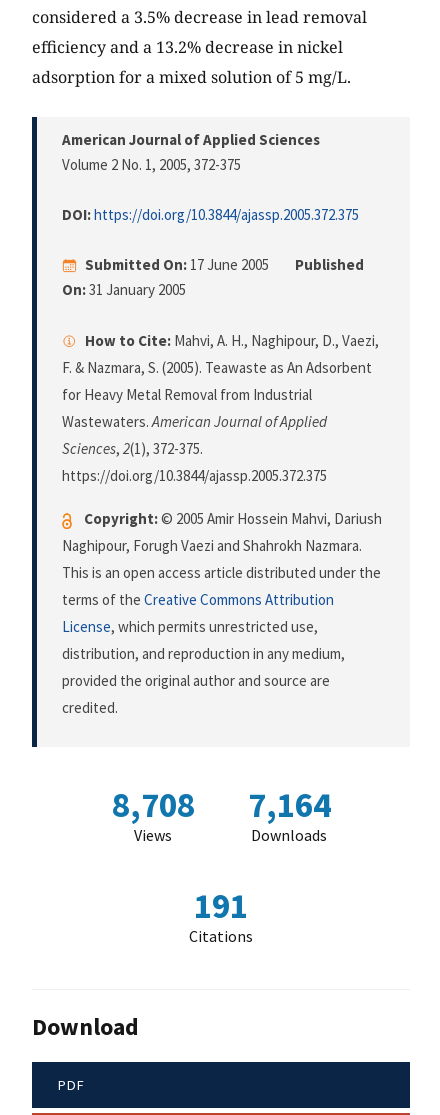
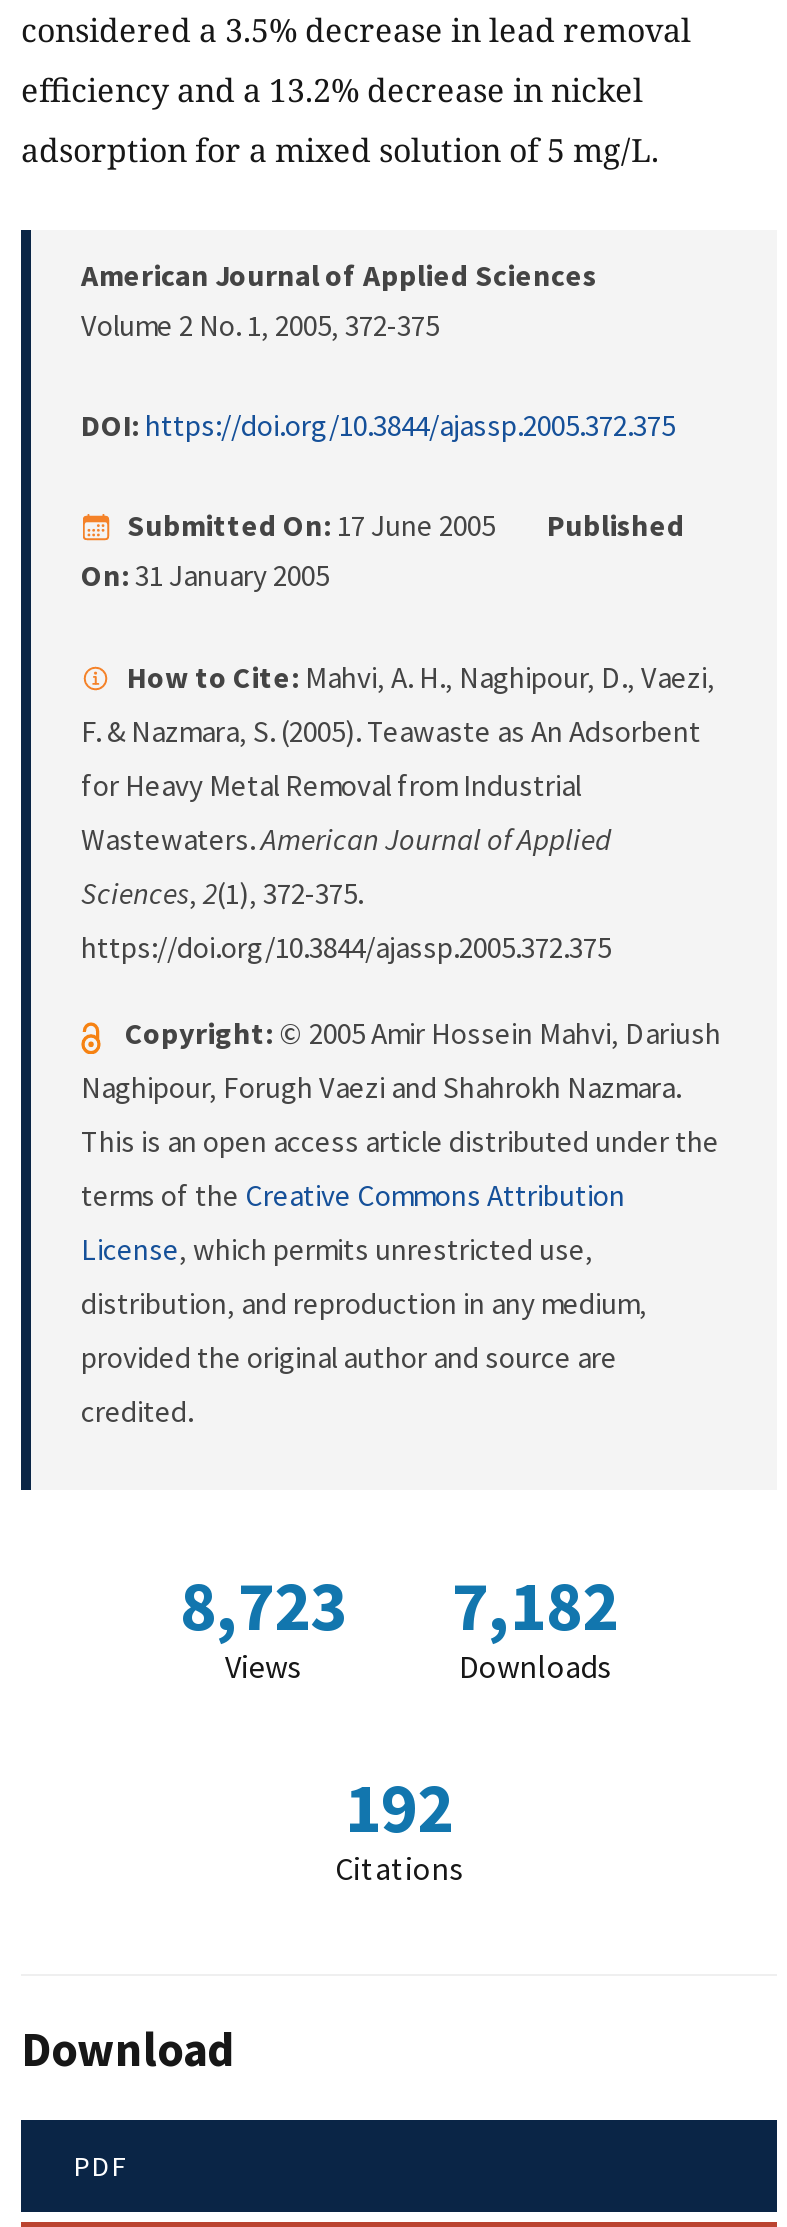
- 8,708
+ 8,723

- 7,164
+ 7,182

- 191
+ 192
